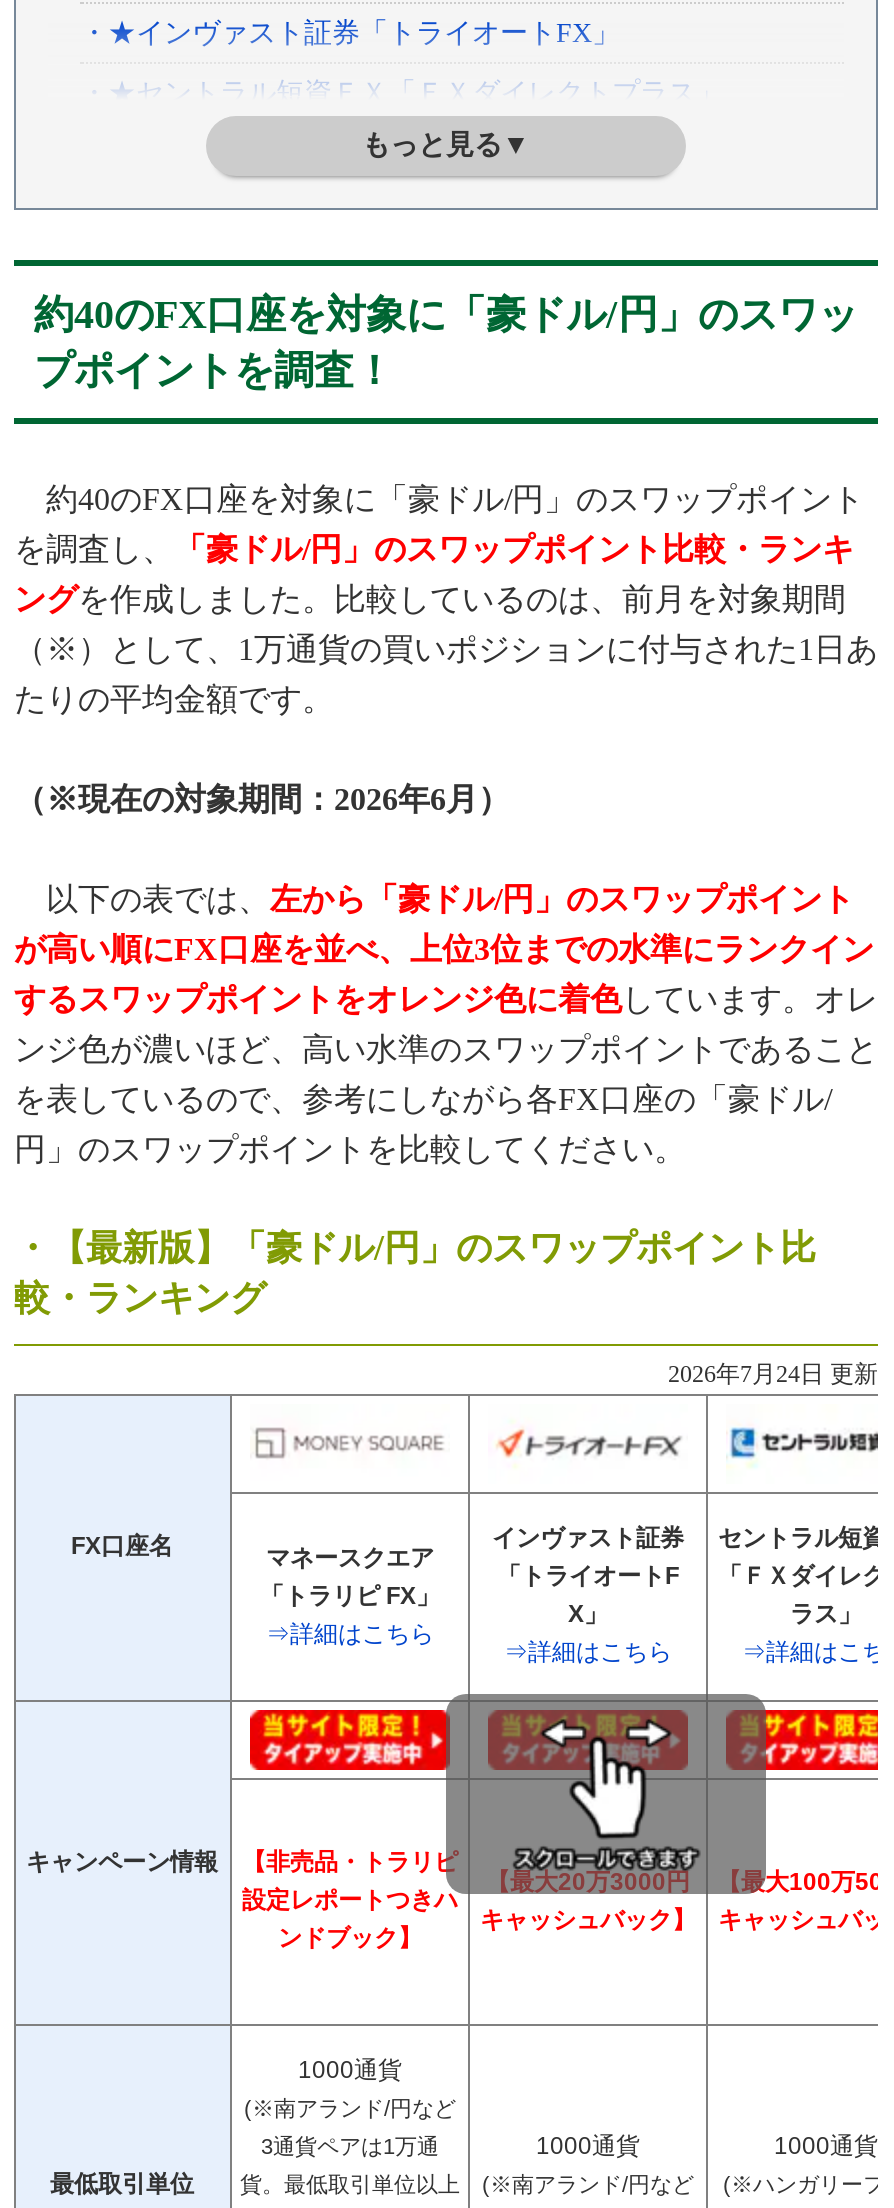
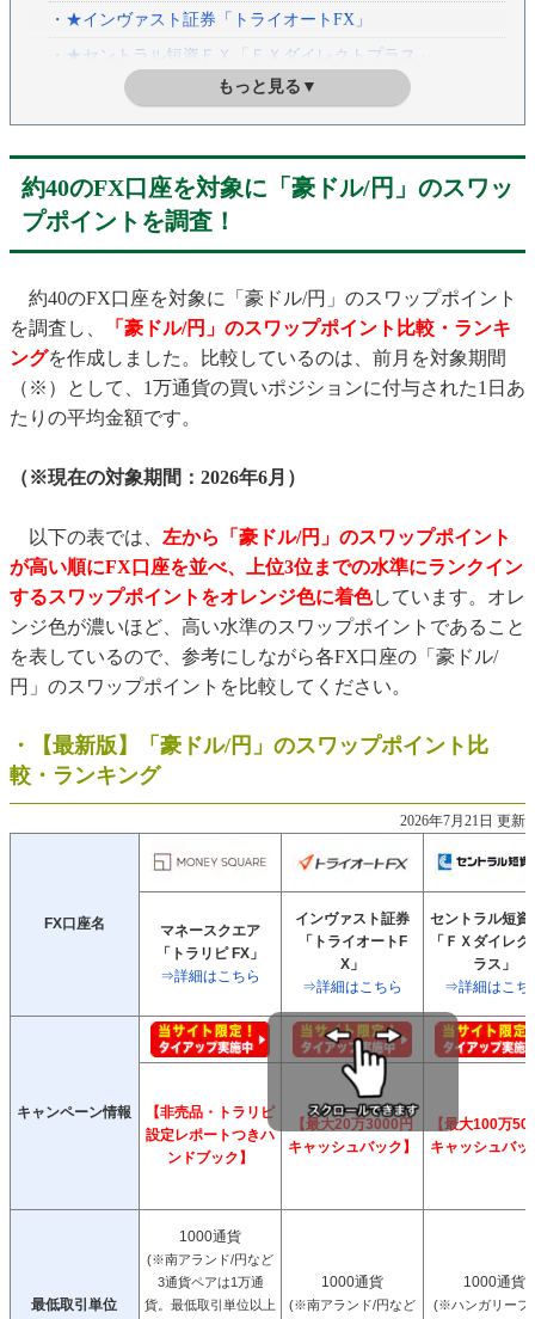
- 2026年7月24日 更新
+ 2026年7月21日 更新
